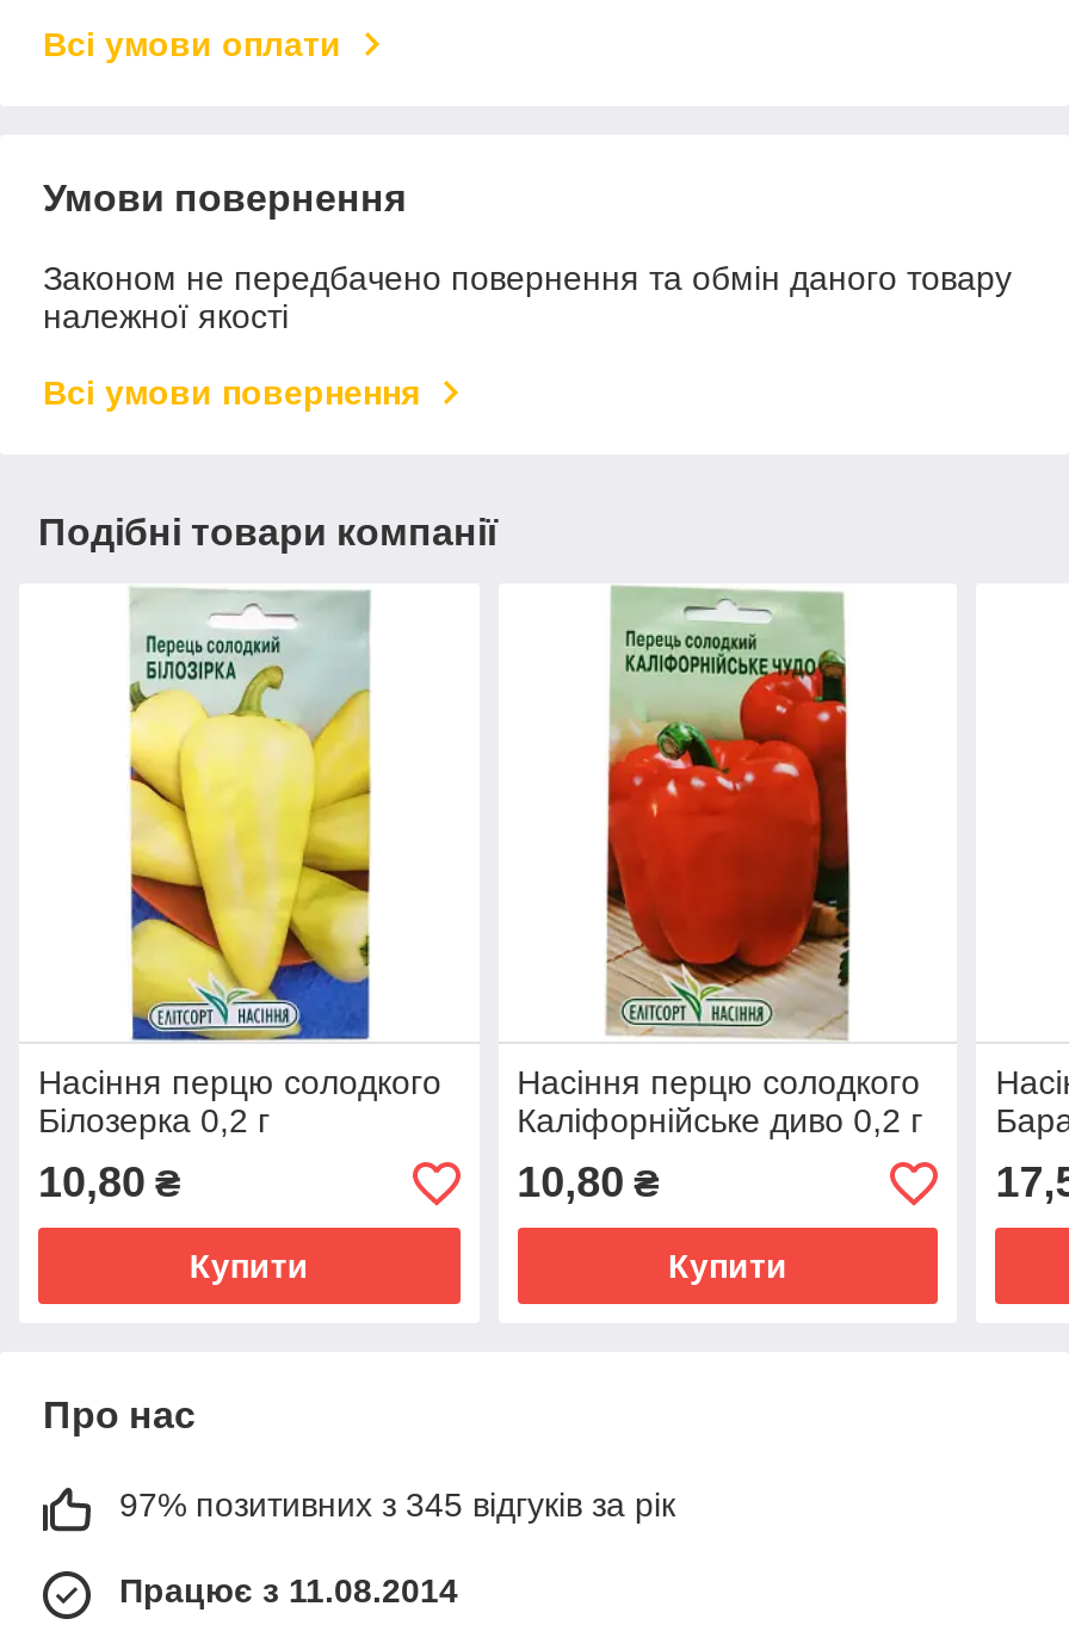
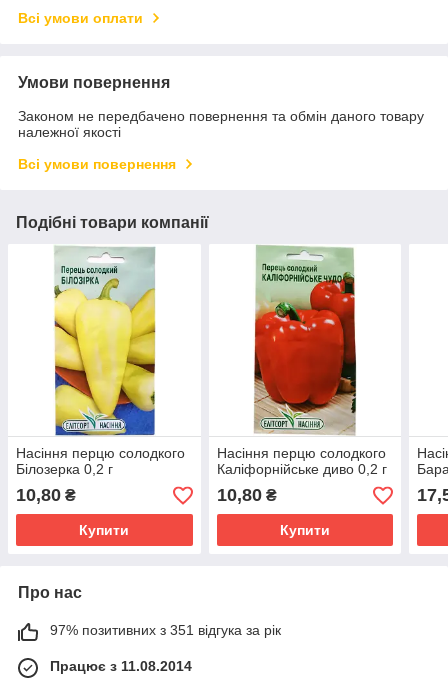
- 97% позитивних з 345 відгуків за рік
+ 97% позитивних з 351 відгука за рік
